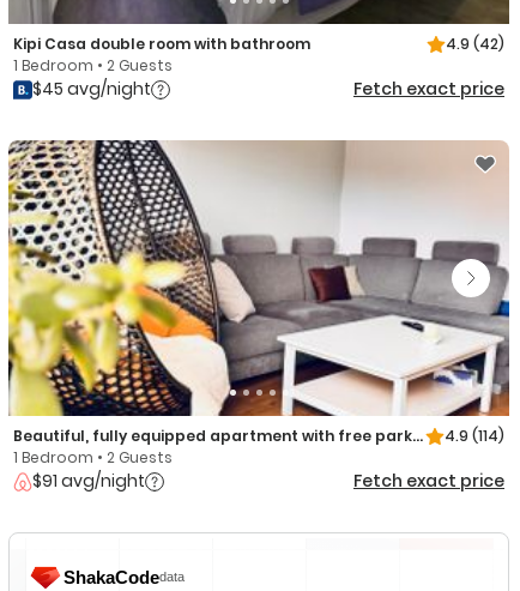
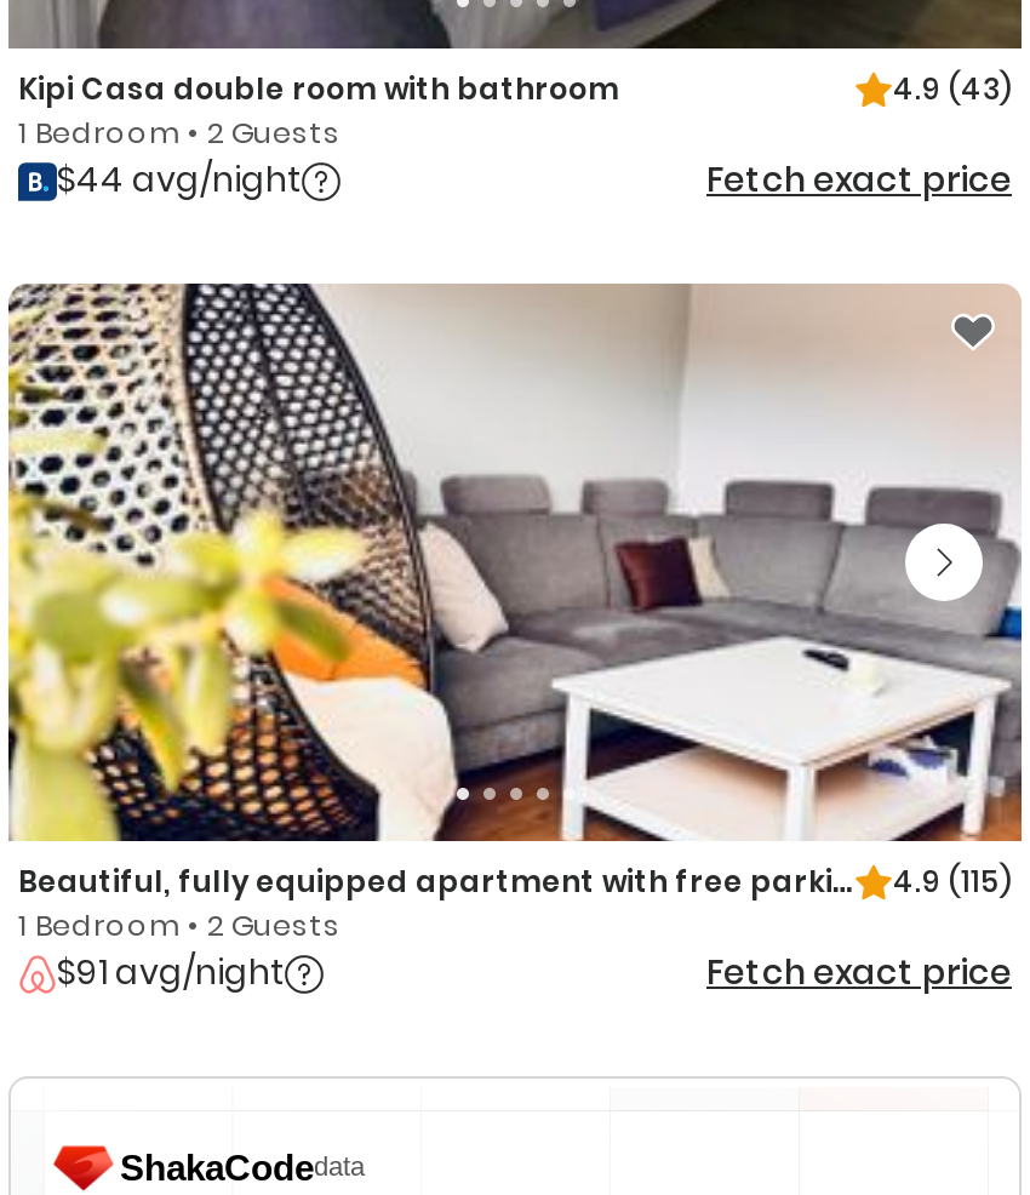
- 4.9 (42)
+ 4.9 (43)

- $45 avg/night
+ $44 avg/night

- 4.9 (114)
+ 4.9 (115)
